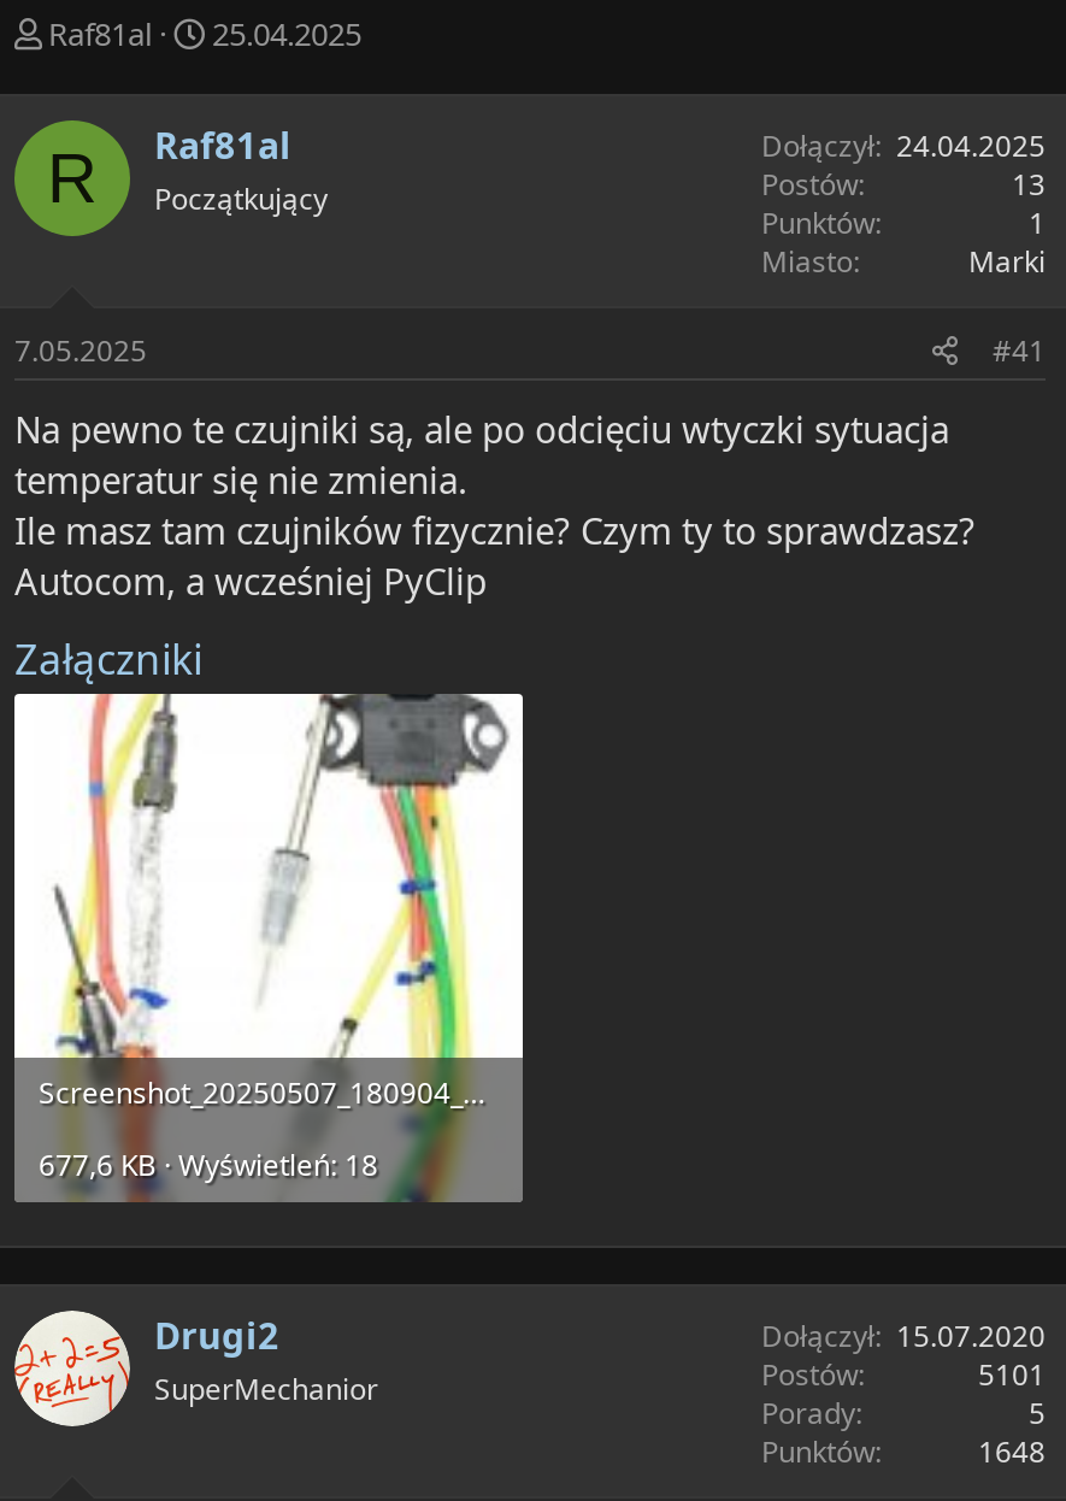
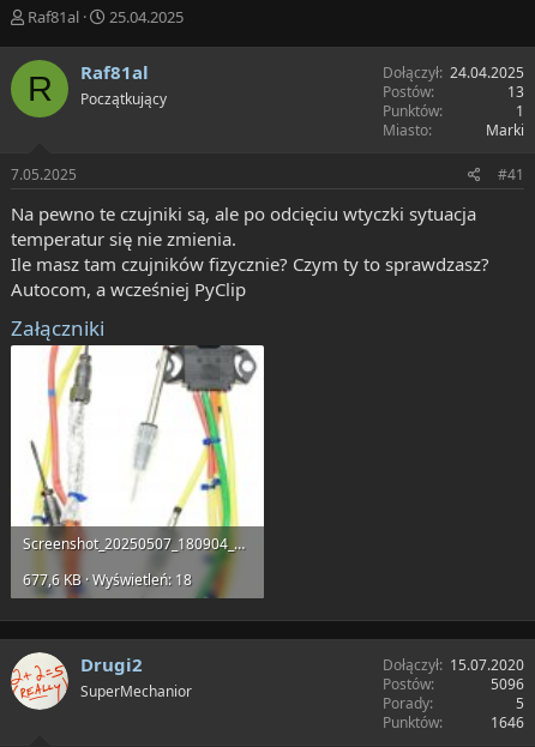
- 5101
+ 5096

- 1648
+ 1646
